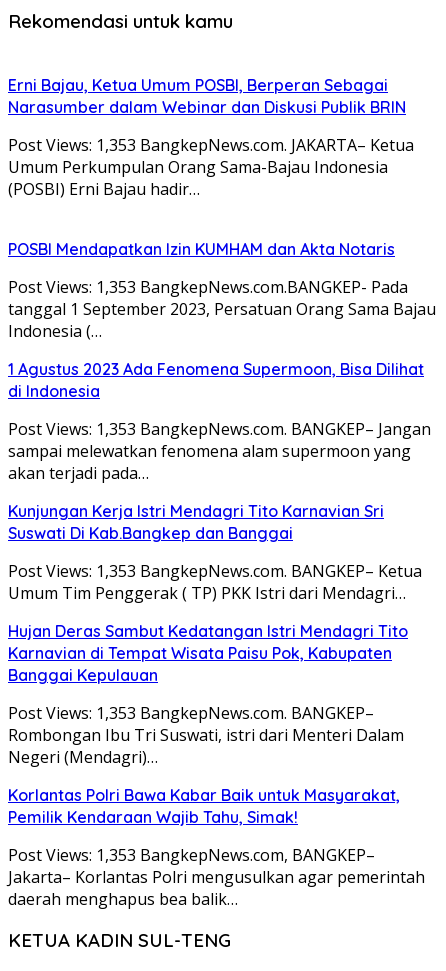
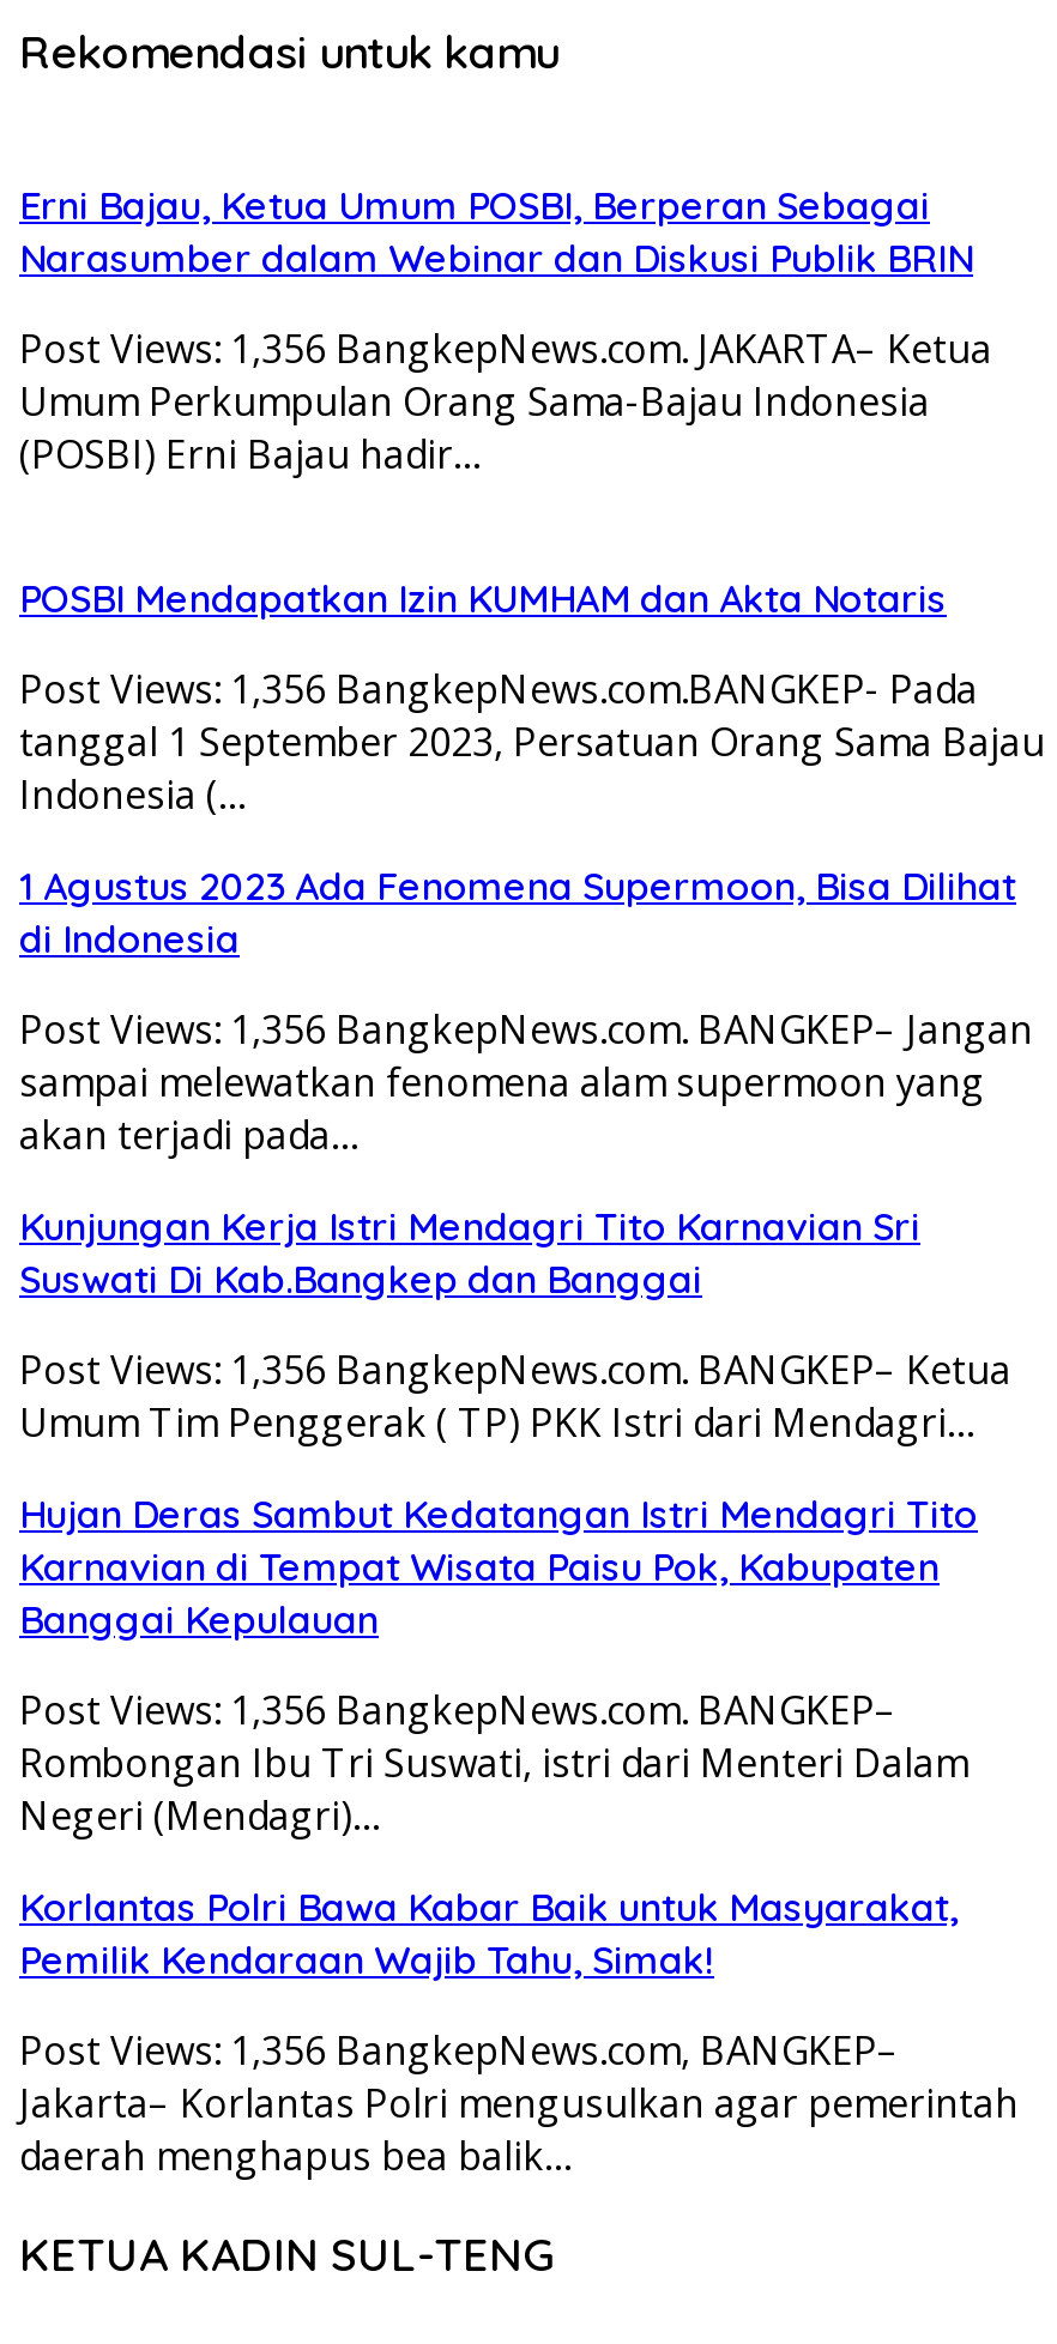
- Post Views: 1,353 BangkepNews.com. JAKARTA– Ketua
+ Post Views: 1,356 BangkepNews.com. JAKARTA– Ketua

- Post Views: 1,353 BangkepNews.com.BANGKEP- Pada
+ Post Views: 1,356 BangkepNews.com.BANGKEP- Pada

- Post Views: 1,353 BangkepNews.com. BANGKEP– Jangan
+ Post Views: 1,356 BangkepNews.com. BANGKEP– Jangan

- Post Views: 1,353 BangkepNews.com. BANGKEP– Ketua
+ Post Views: 1,356 BangkepNews.com. BANGKEP– Ketua

- Post Views: 1,353 BangkepNews.com. BANGKEP–
+ Post Views: 1,356 BangkepNews.com. BANGKEP–

- Post Views: 1,353 BangkepNews.com, BANGKEP–
+ Post Views: 1,356 BangkepNews.com, BANGKEP–
